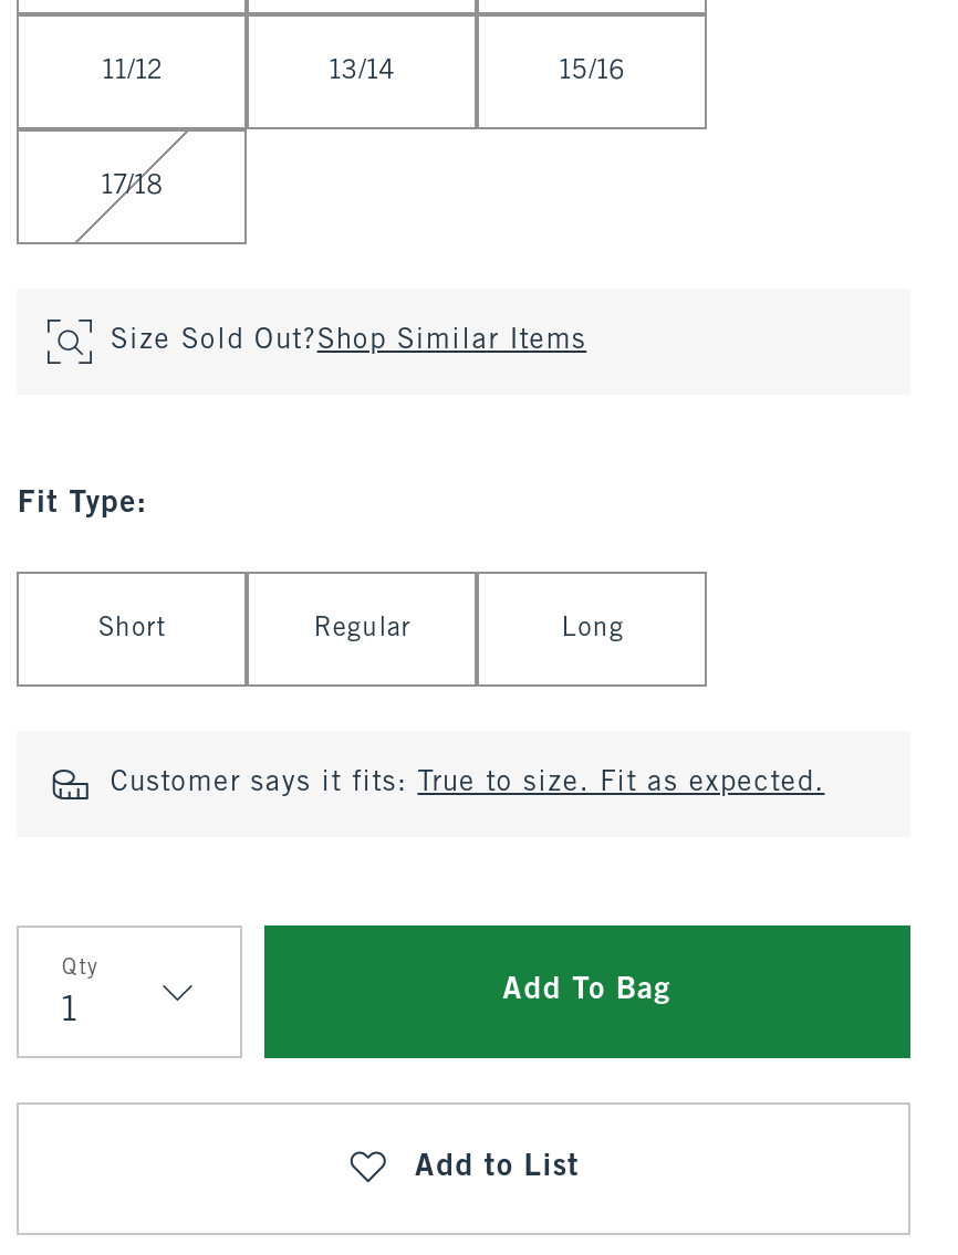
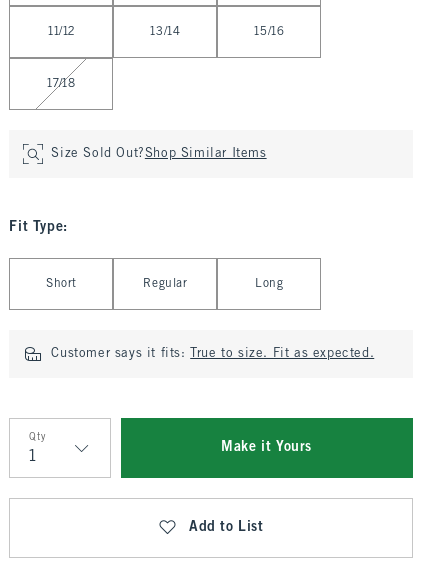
- Add To Bag
+ Make it Yours
